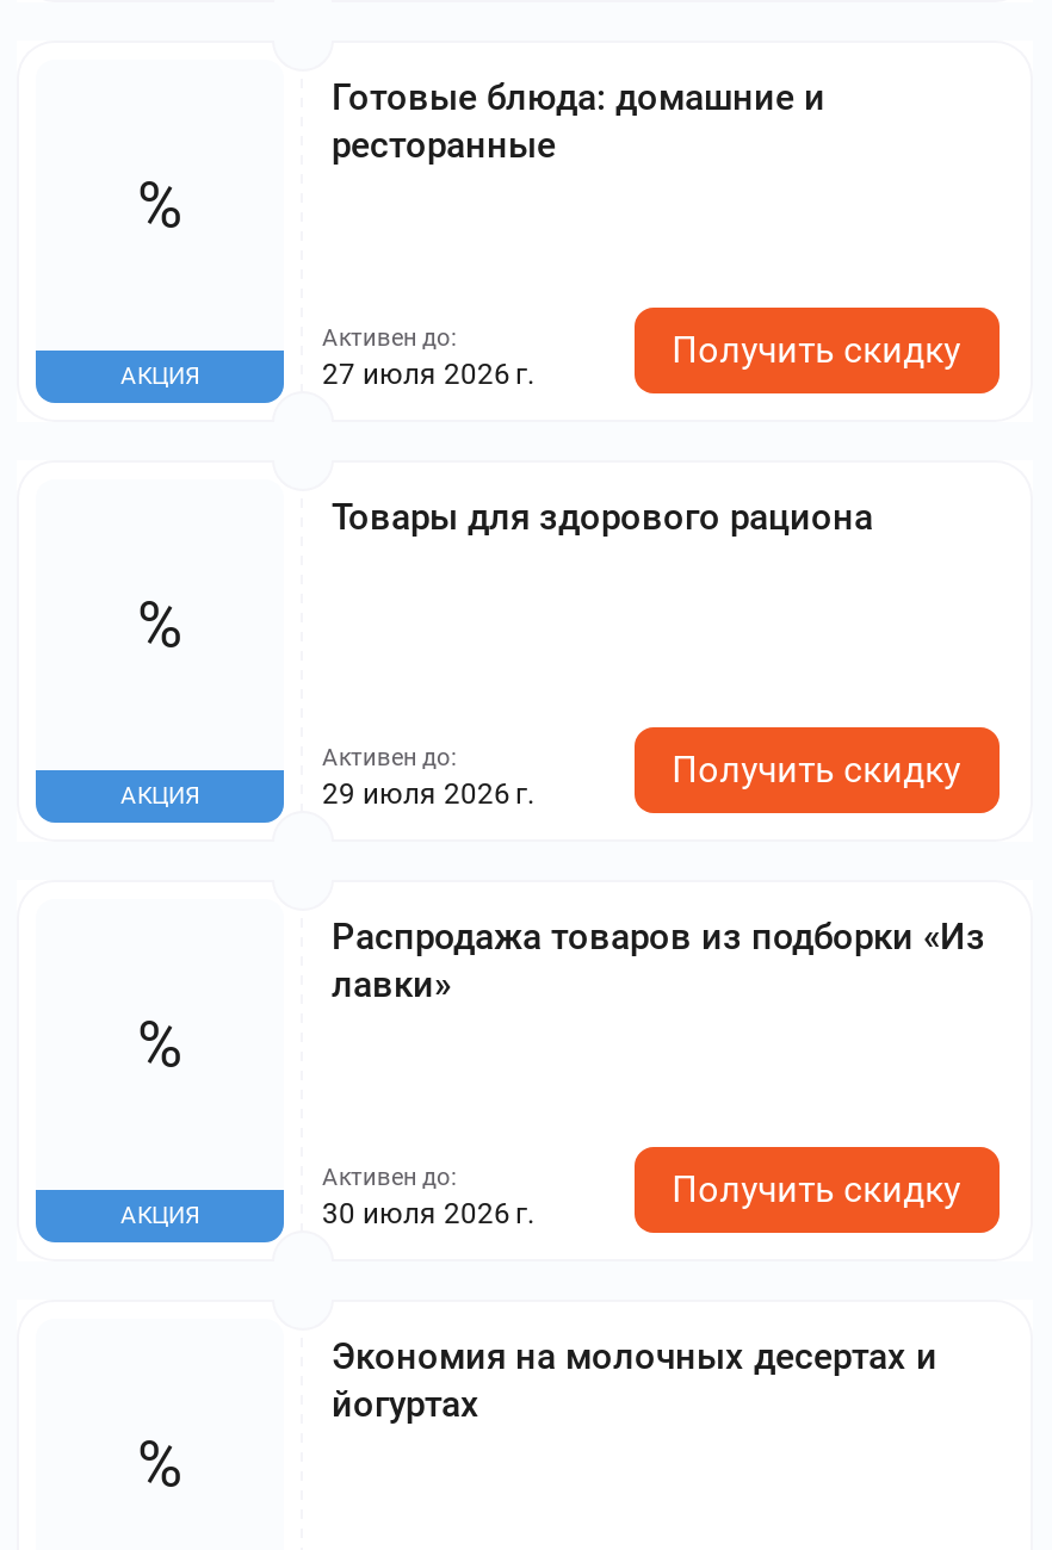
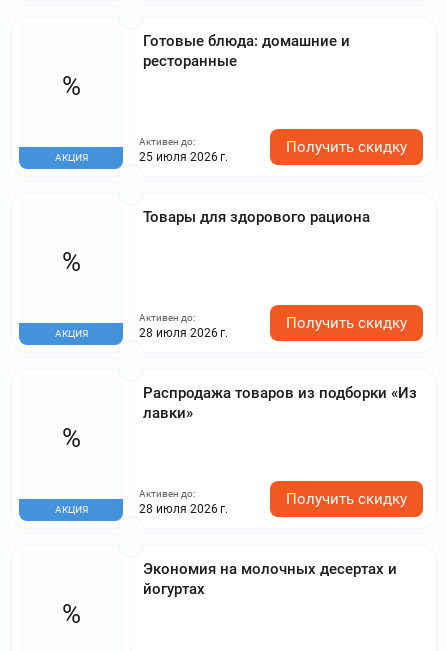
- 27 июля 2026 г.
+ 25 июля 2026 г.

- 29 июля 2026 г.
+ 28 июля 2026 г.

- 30 июля 2026 г.
+ 28 июля 2026 г.
